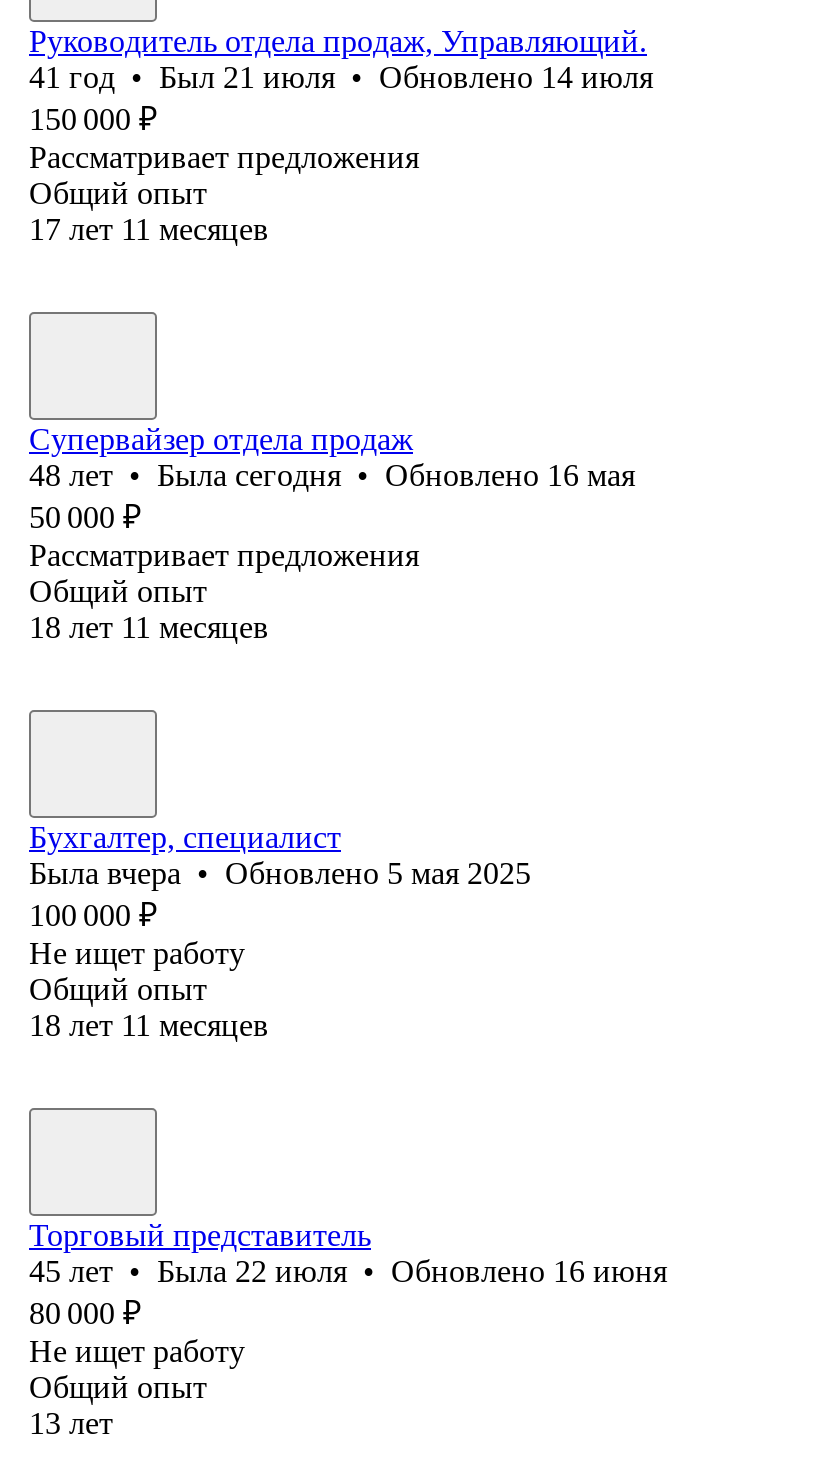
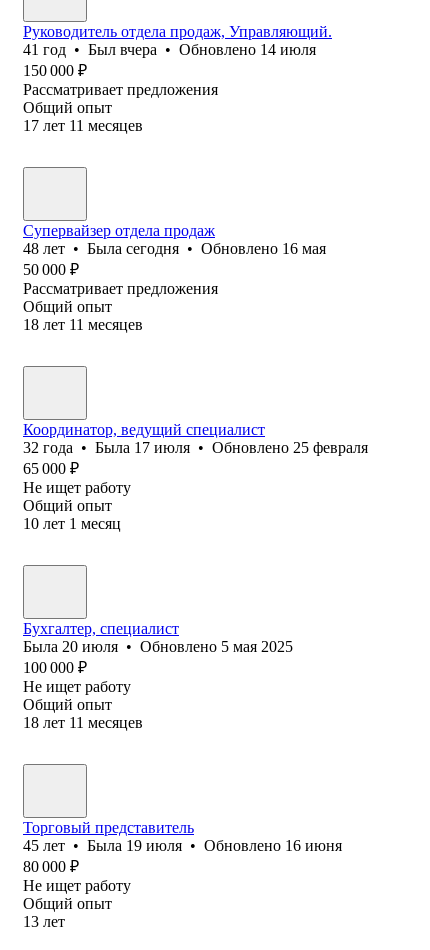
- 41 год • Был 21 июля • Обновлено 14 июля
+ 41 год • Был вчера • Обновлено 14 июля

+ Координатор, ведущий специалист
+ 32 года • Была 17 июля • Обновлено 25 февраля
+ 65 000 ₽
+ Не ищет работу
+ Общий опыт
+ 10 лет 1 месяц

- Была вчера • Обновлено 5 мая 2025
+ Была 20 июля • Обновлено 5 мая 2025

- 45 лет • Была 22 июля • Обновлено 16 июня
+ 45 лет • Была 19 июля • Обновлено 16 июня
